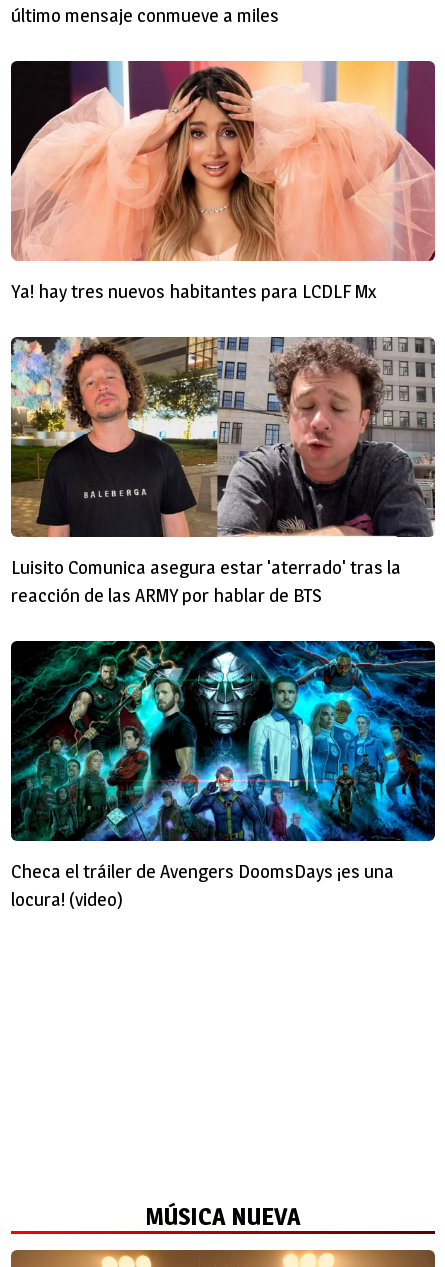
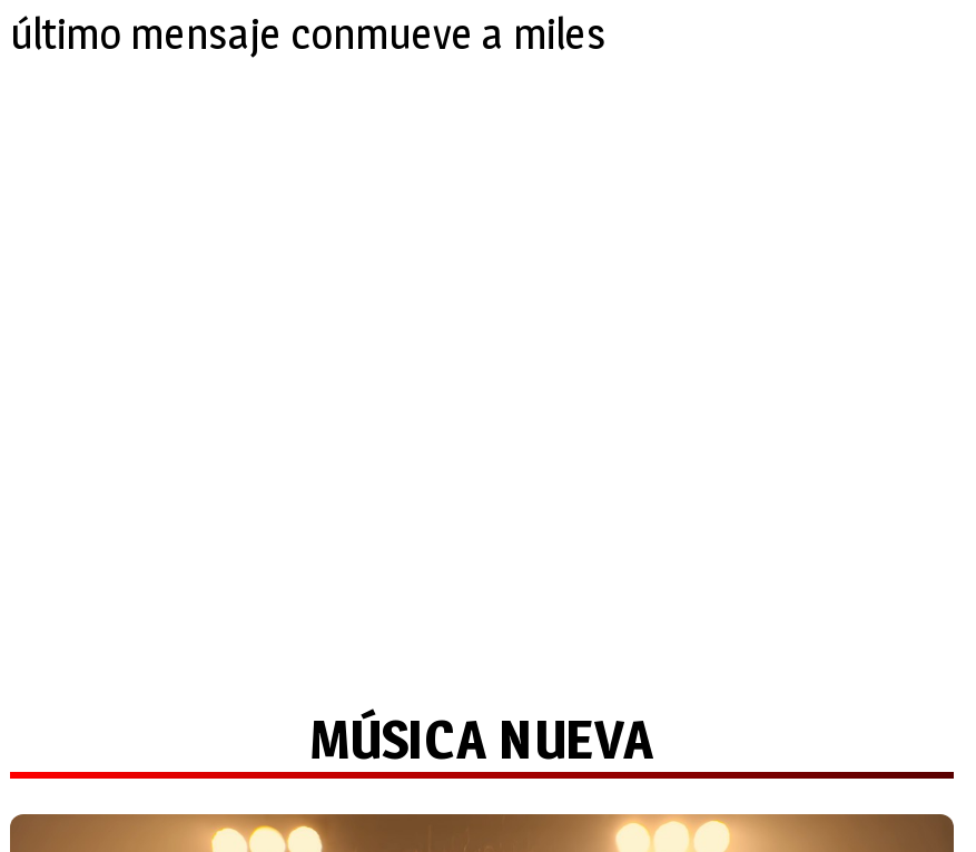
- [image]
- Ya! hay tres nuevos habitantes para LCDLF Mx

- [image]
- Luisito Comunica asegura estar 'aterrado' tras la
- reacción de las ARMY por hablar de BTS

- [image]
- Checa el tráiler de Avengers DoomsDays ¡es una
- locura! (video)
